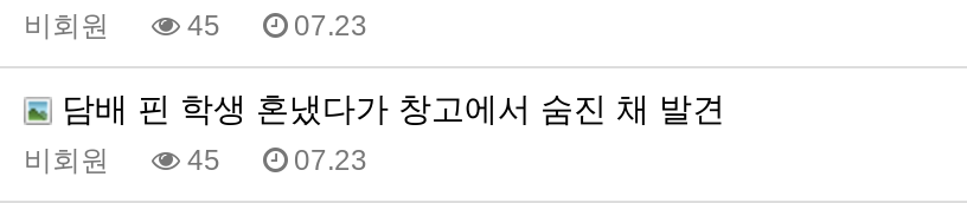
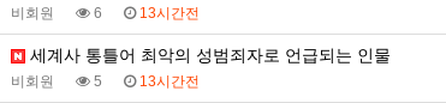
- 45
- 07.23
+ 6
+ 13시간전

- 담배 핀 학생 혼냈다가 창고에서 숨진 채 발견
+ 세계사 통틀어 최악의 성범죄자로 언급되는 인물

- 45
- 07.23
+ 5
+ 13시간전
